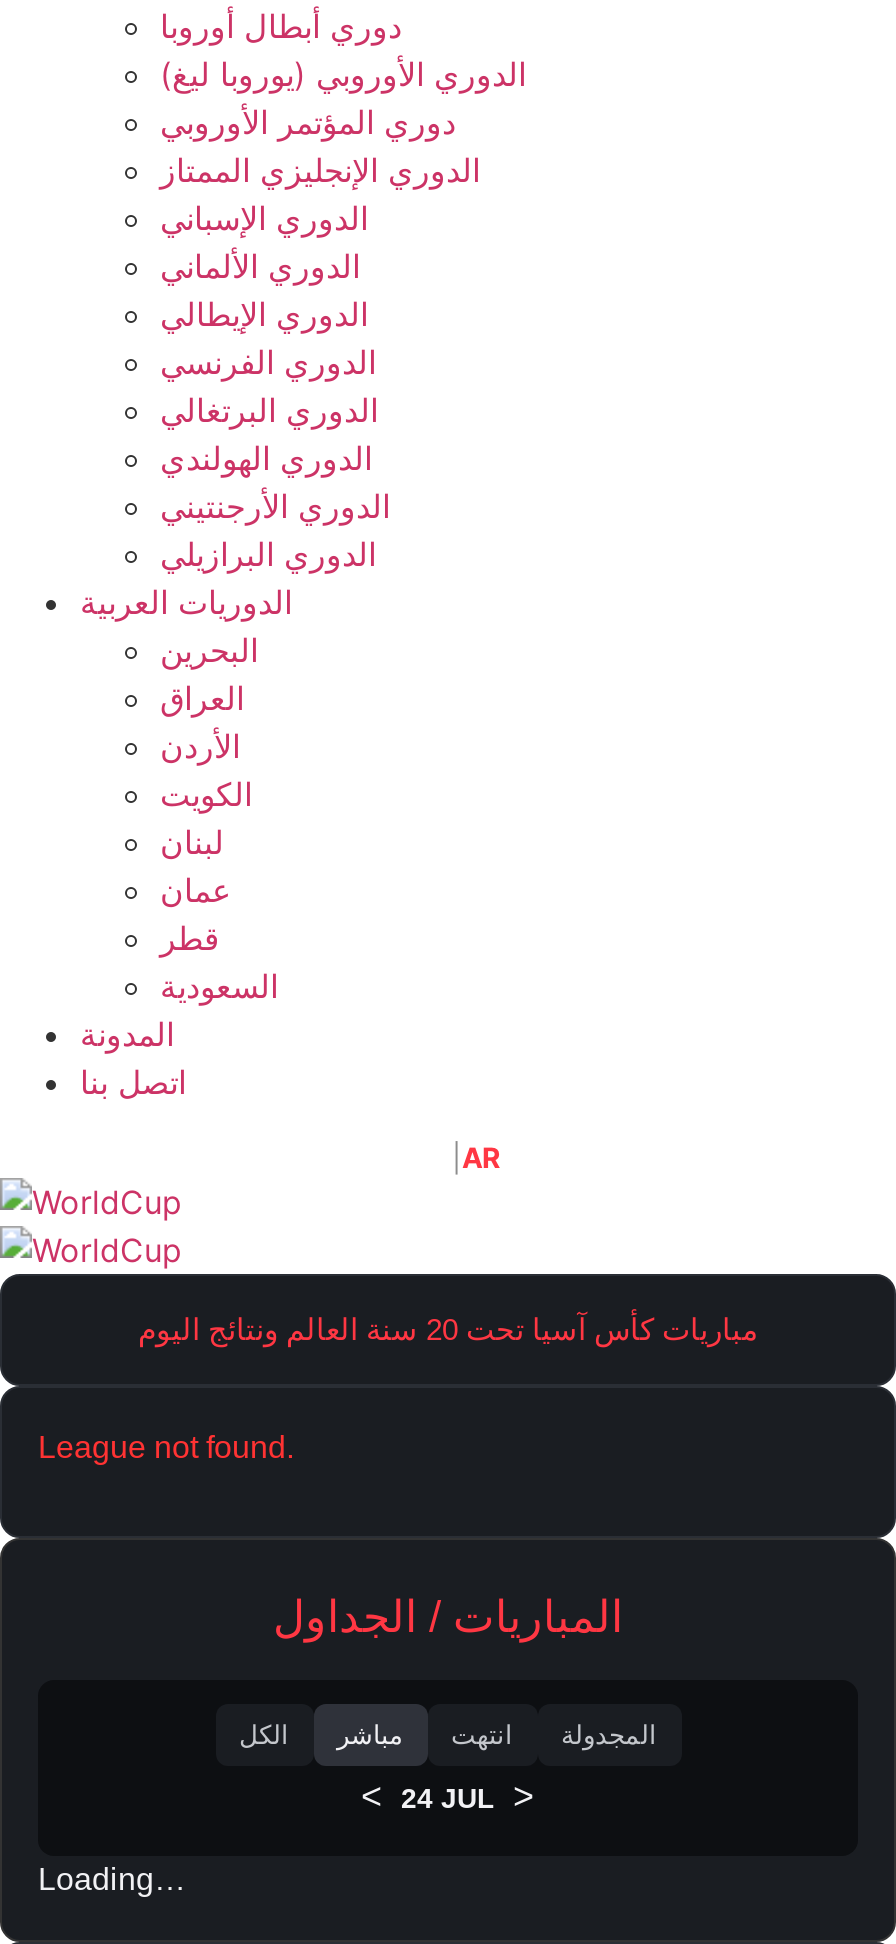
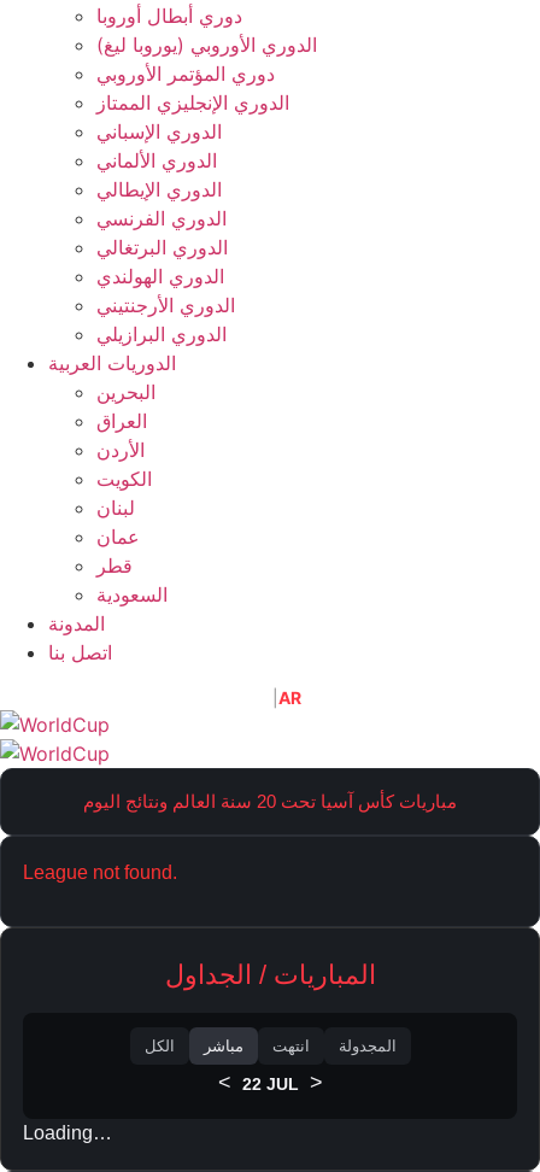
- < 24 JUL >
+ < 22 JUL >
